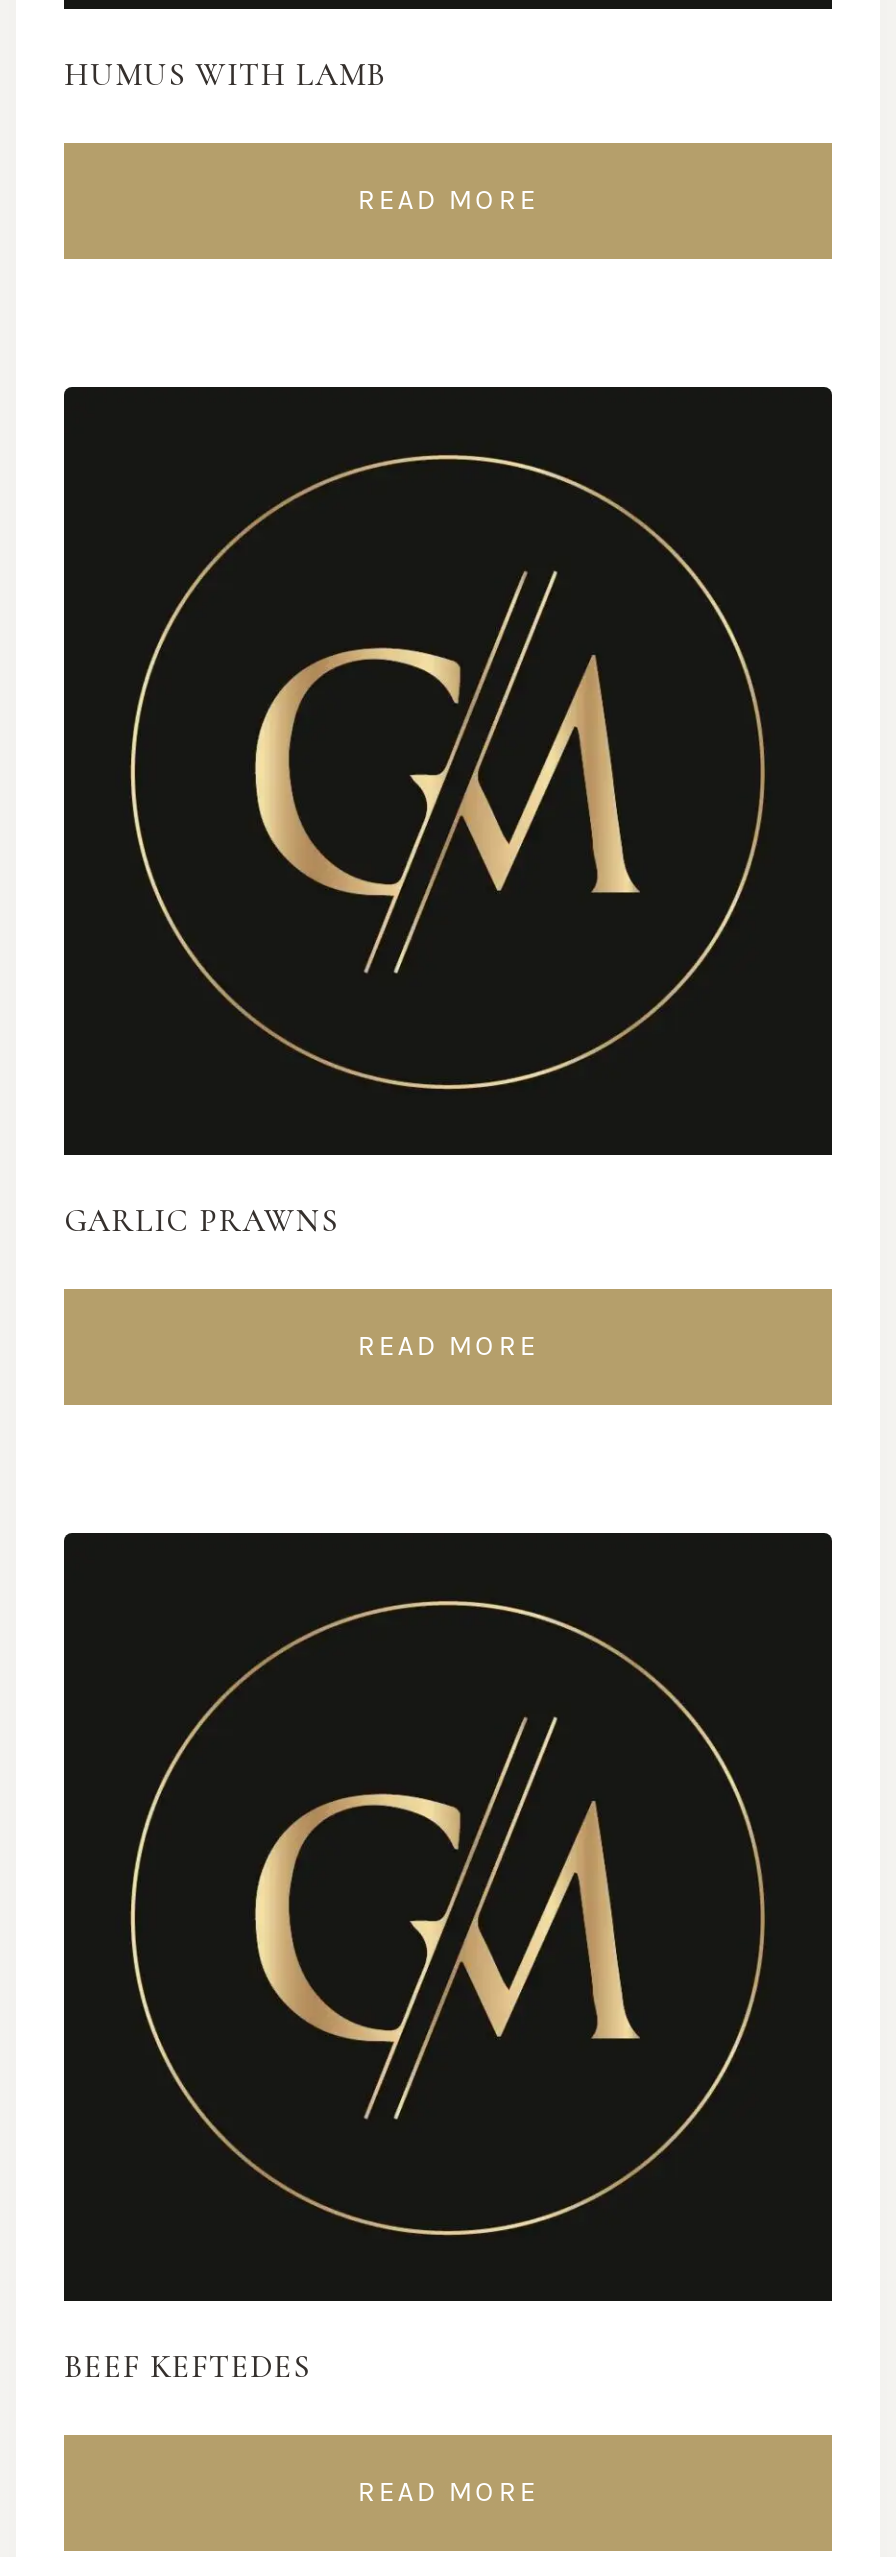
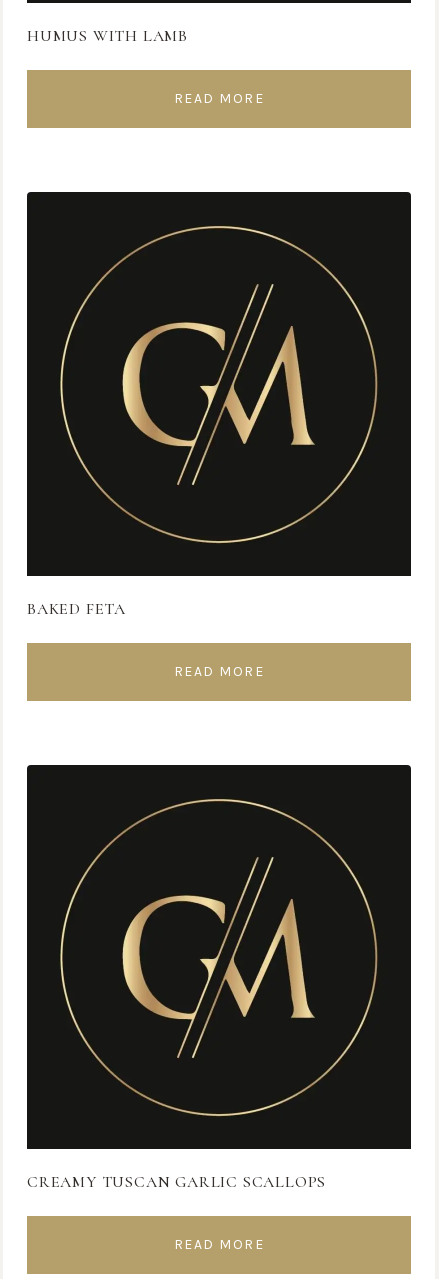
- GARLIC PRAWNS
+ BAKED FETA

- BEEF KEFTEDES
+ CREAMY TUSCAN GARLIC SCALLOPS
